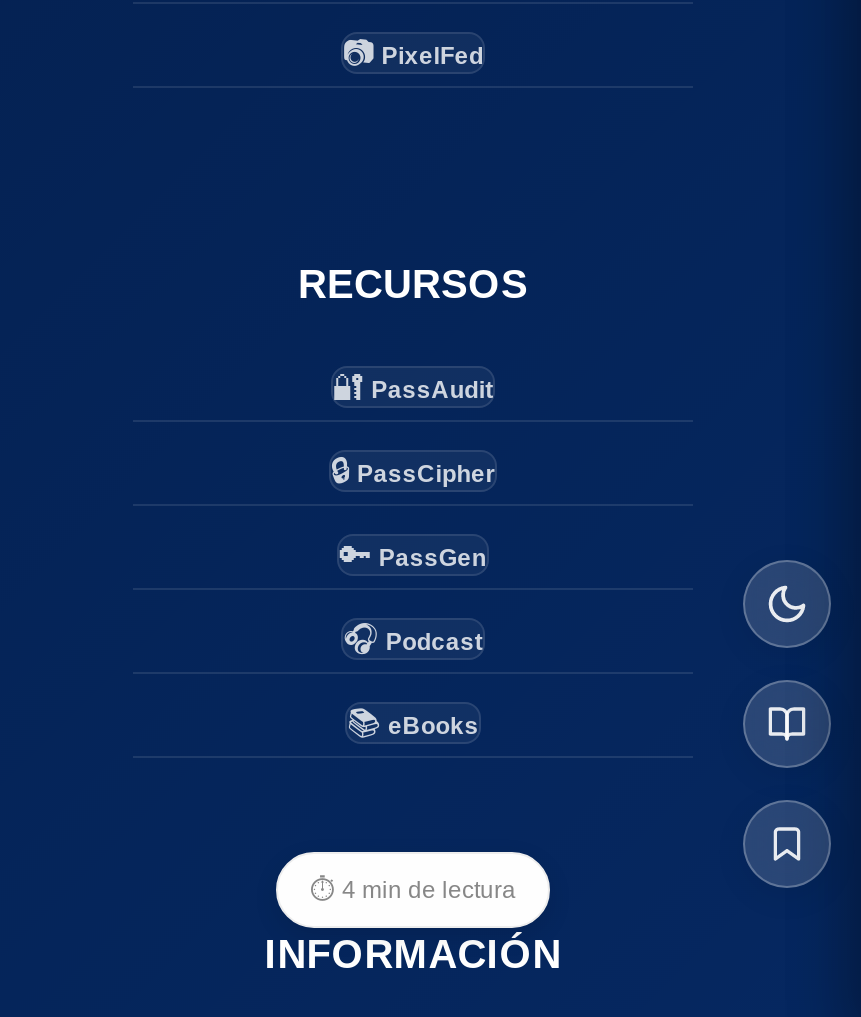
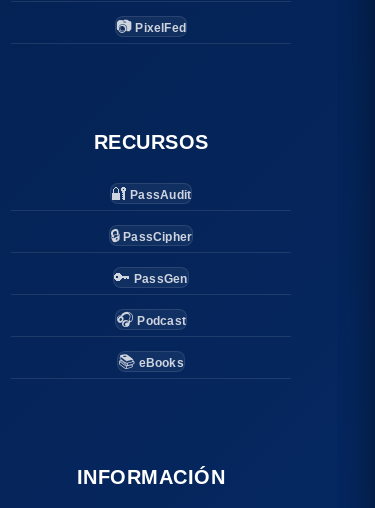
- [image]

- [image]

- [image]

- [image]
